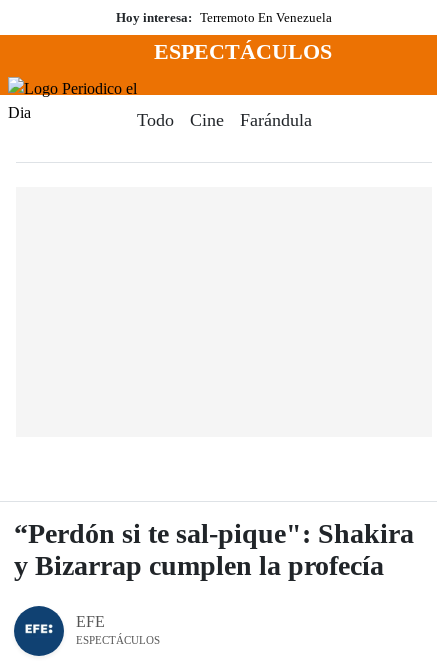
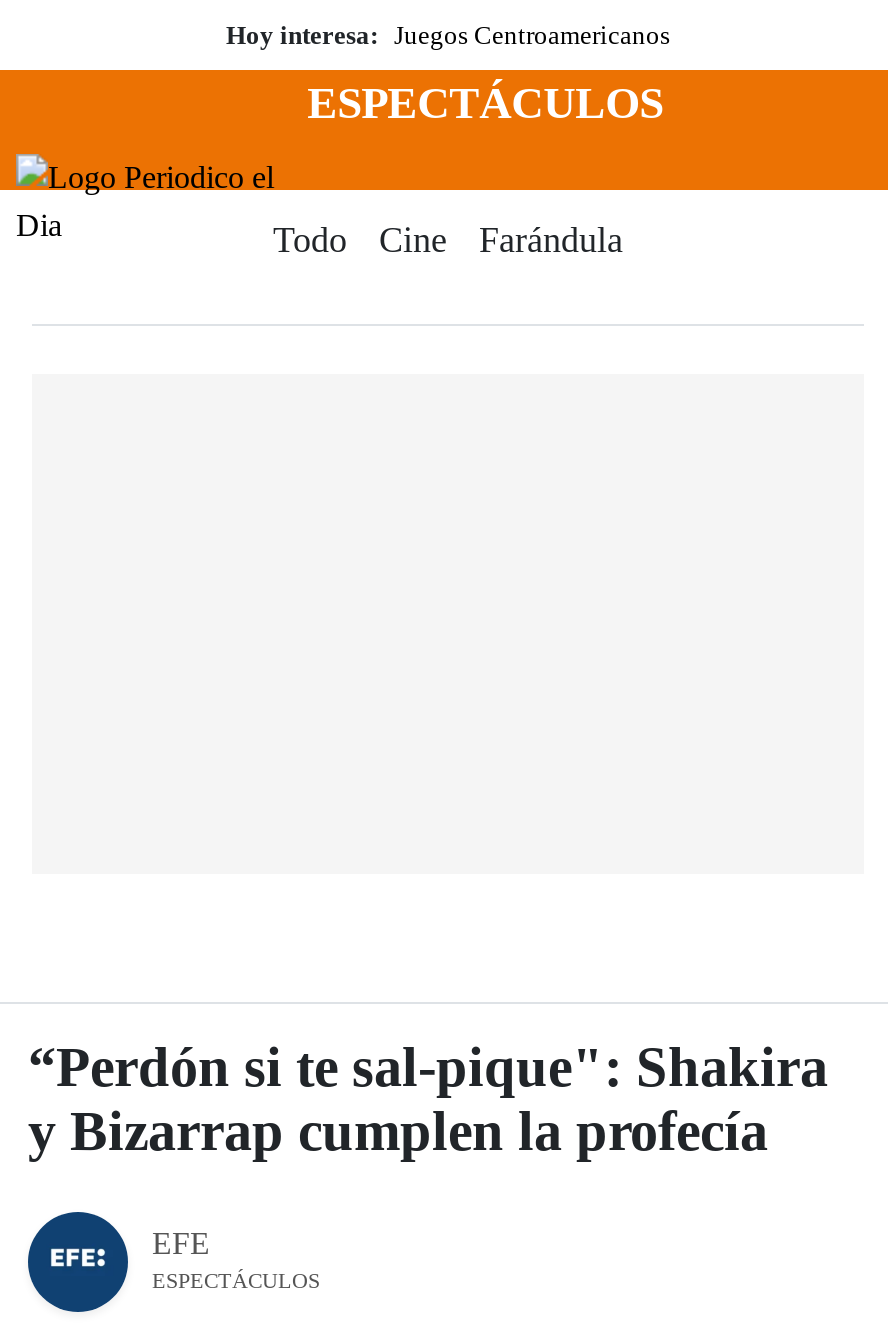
- Hoy interesa: Terremoto En Venezuela
+ Hoy interesa: Juegos Centroamericanos
